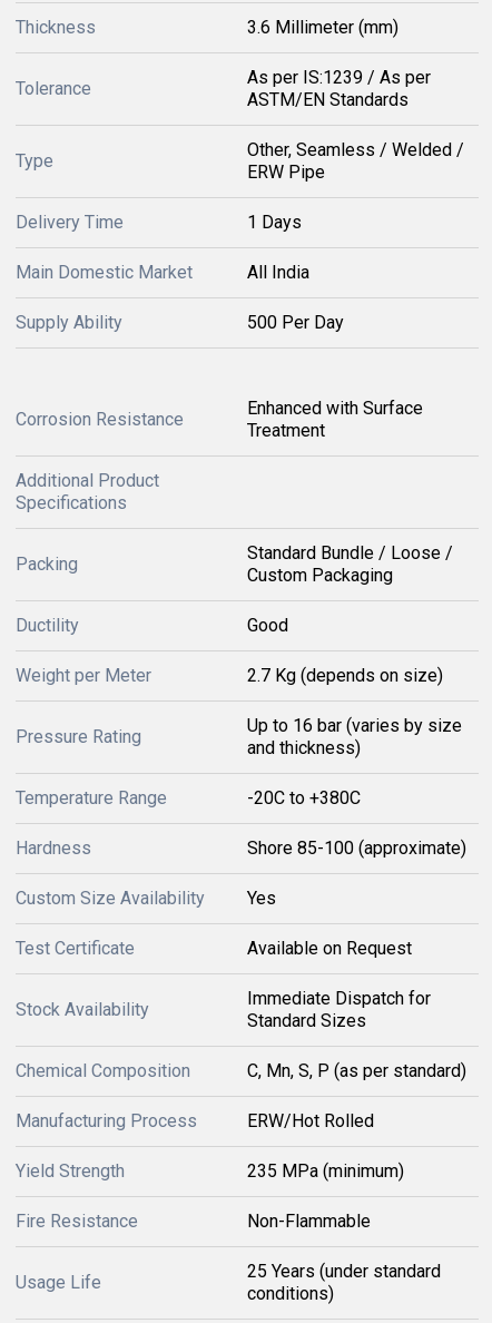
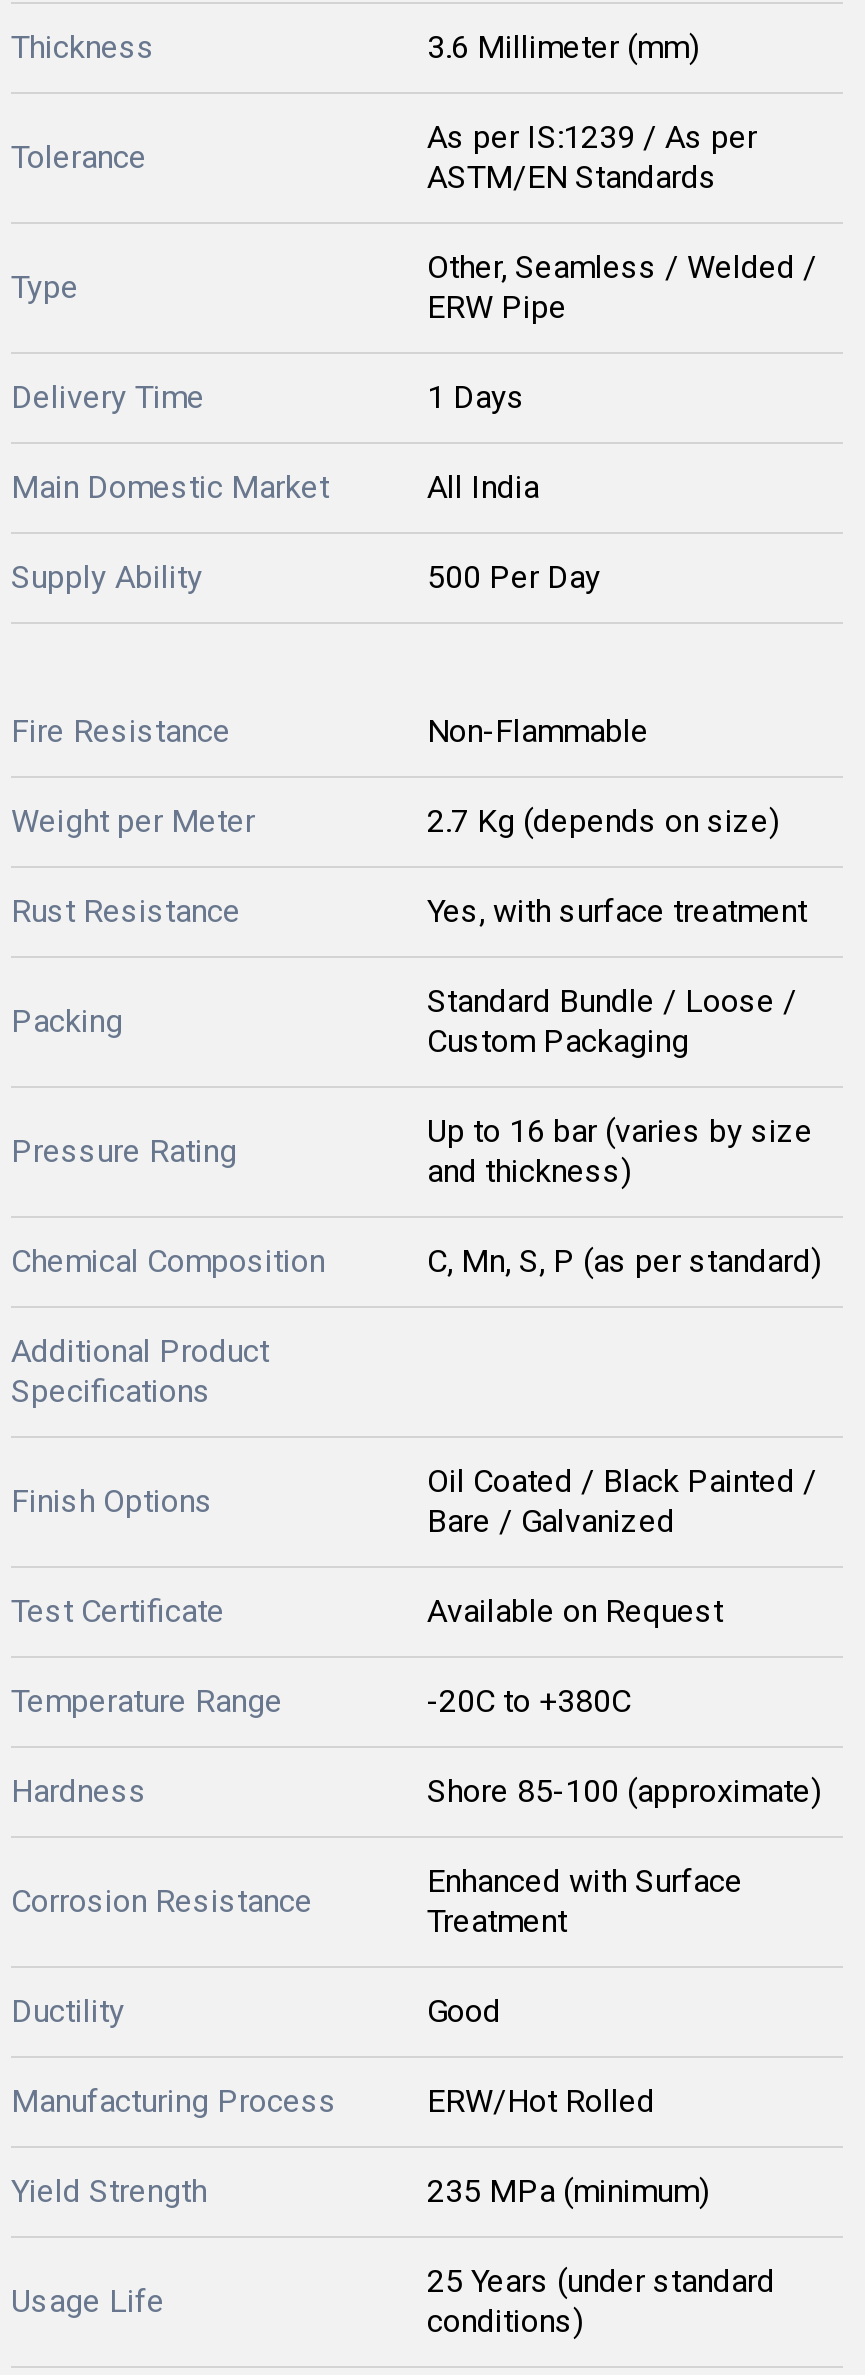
+ Rust Resistance
+ Yes, with surface treatment

moved down: Enhanced with Surface | Treatment

moved down: Corrosion Resistance

moved down: Additional Product | Specifications

moved down: Ductility | Good

moved up: Weight per Meter | 2.7 Kg (depends on size)

moved up: Pressure Rating | Up to 16 bar (varies by size | and thickness)

+ Finish Options

+ Oil Coated / Black Painted /
+ Bare / Galvanized

moved down: Temperature Range | -20C to +380C | Hardness | Shore 85-100 (approximate)

- Custom Size Availability
- Yes
- Stock Availability

moved up: Test Certificate | Available on Request

- Immediate Dispatch for
- Standard Sizes

moved up: Chemical Composition | C, Mn, S, P (as per standard)

moved down: Manufacturing Process | ERW/Hot Rolled | Yield Strength | 235 MPa (minimum)

moved up: Fire Resistance | Non-Flammable
